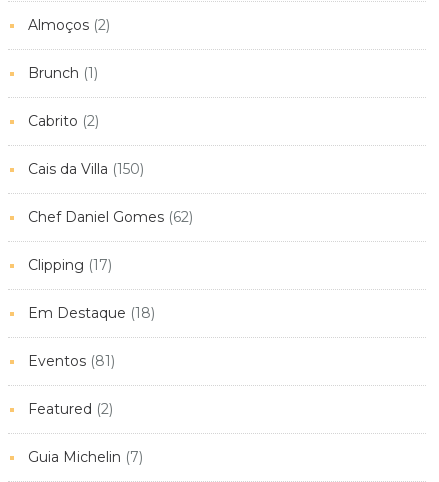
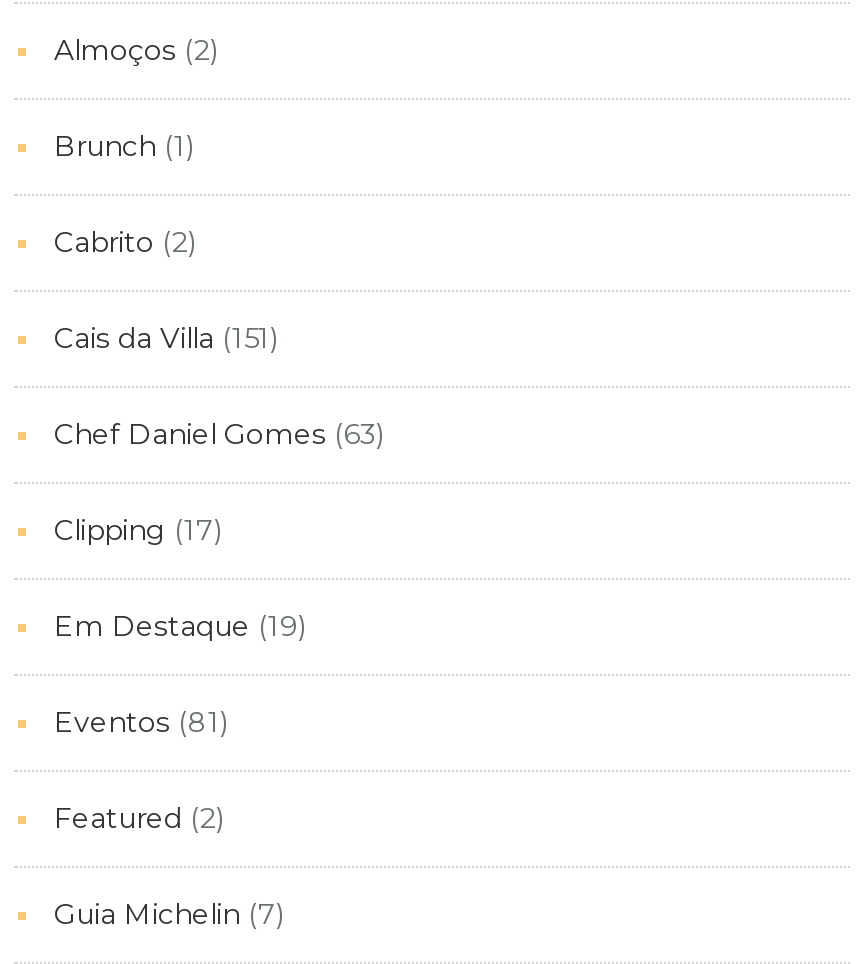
- Cais da Villa (150)
+ Cais da Villa (151)

- Chef Daniel Gomes (62)
+ Chef Daniel Gomes (63)

- Em Destaque (18)
+ Em Destaque (19)
